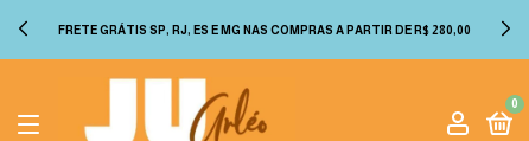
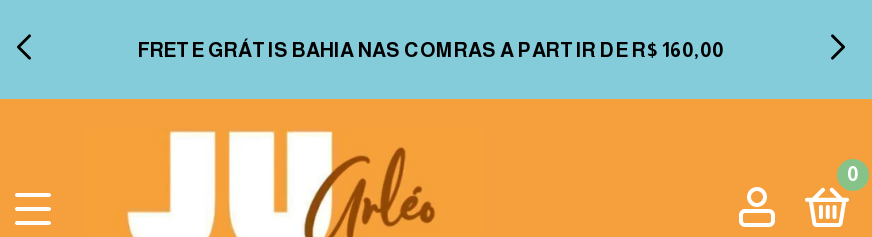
- FRETE GRÁTIS SP, RJ, ES E MG NAS COMPRAS A PARTIR DE R$ 280,00
+ FRETE GRÁTIS BAHIA NAS COMRAS A PARTIR DE R$ 160,00
